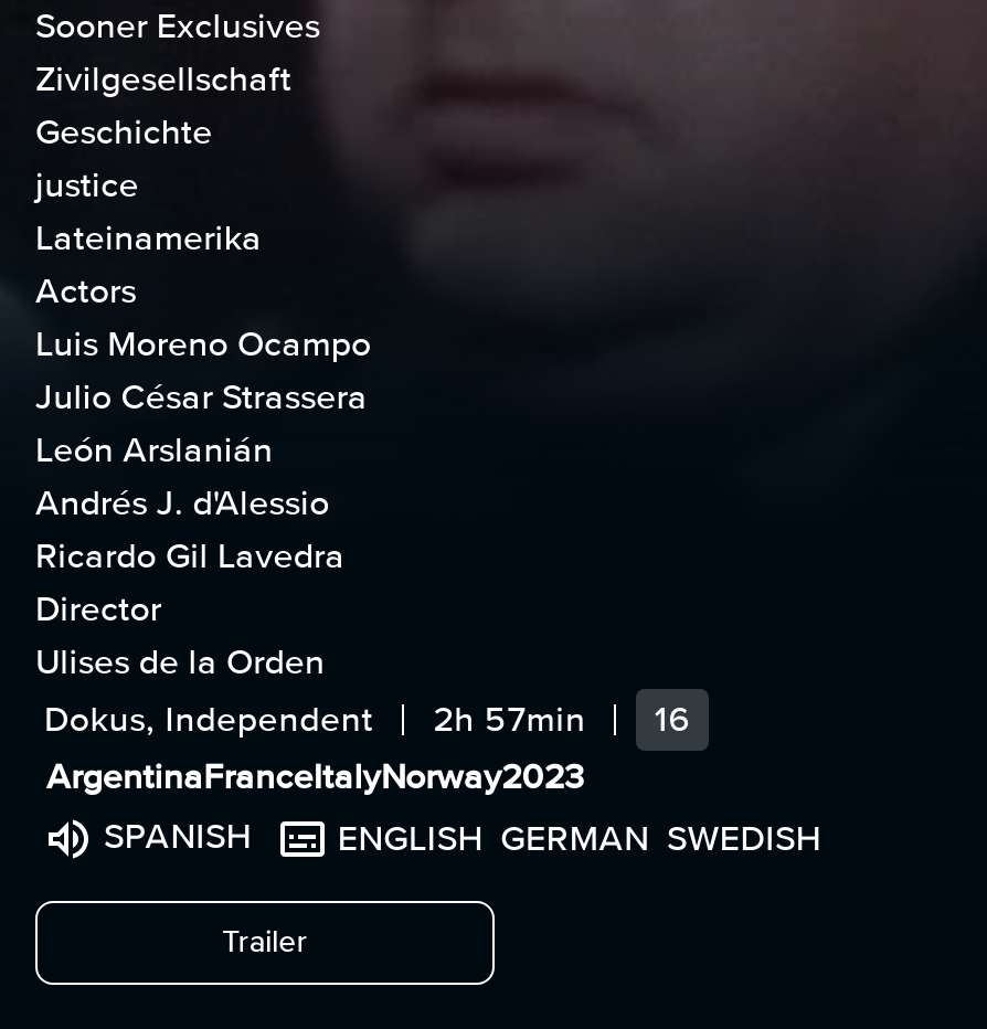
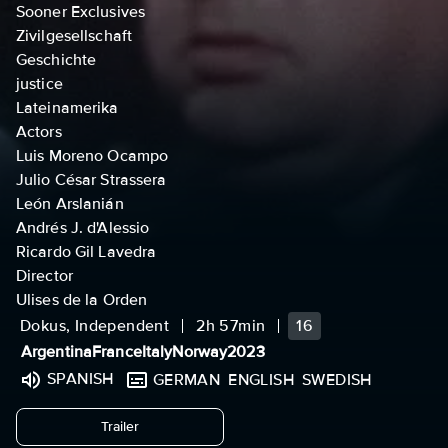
- ENGLISH GERMAN SWEDISH
+ GERMAN ENGLISH SWEDISH
